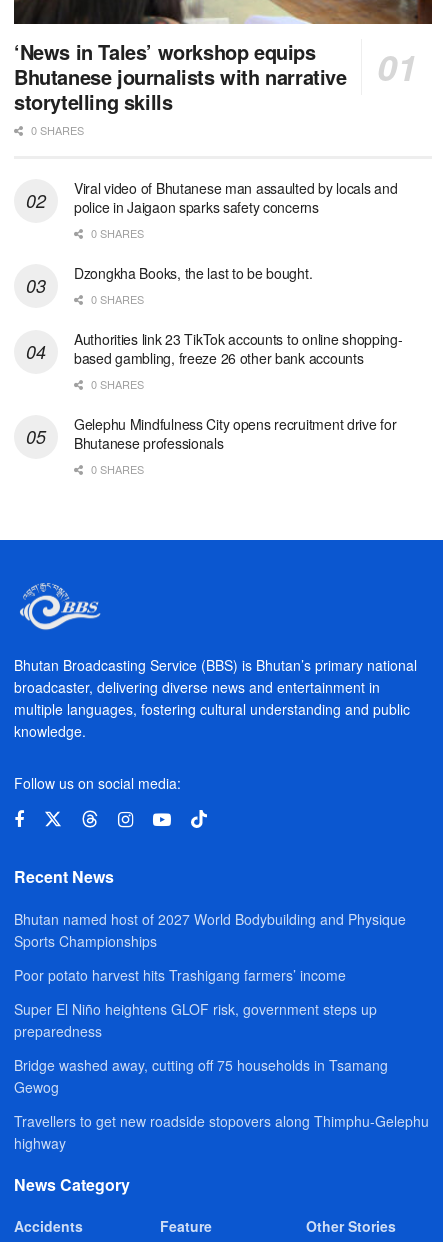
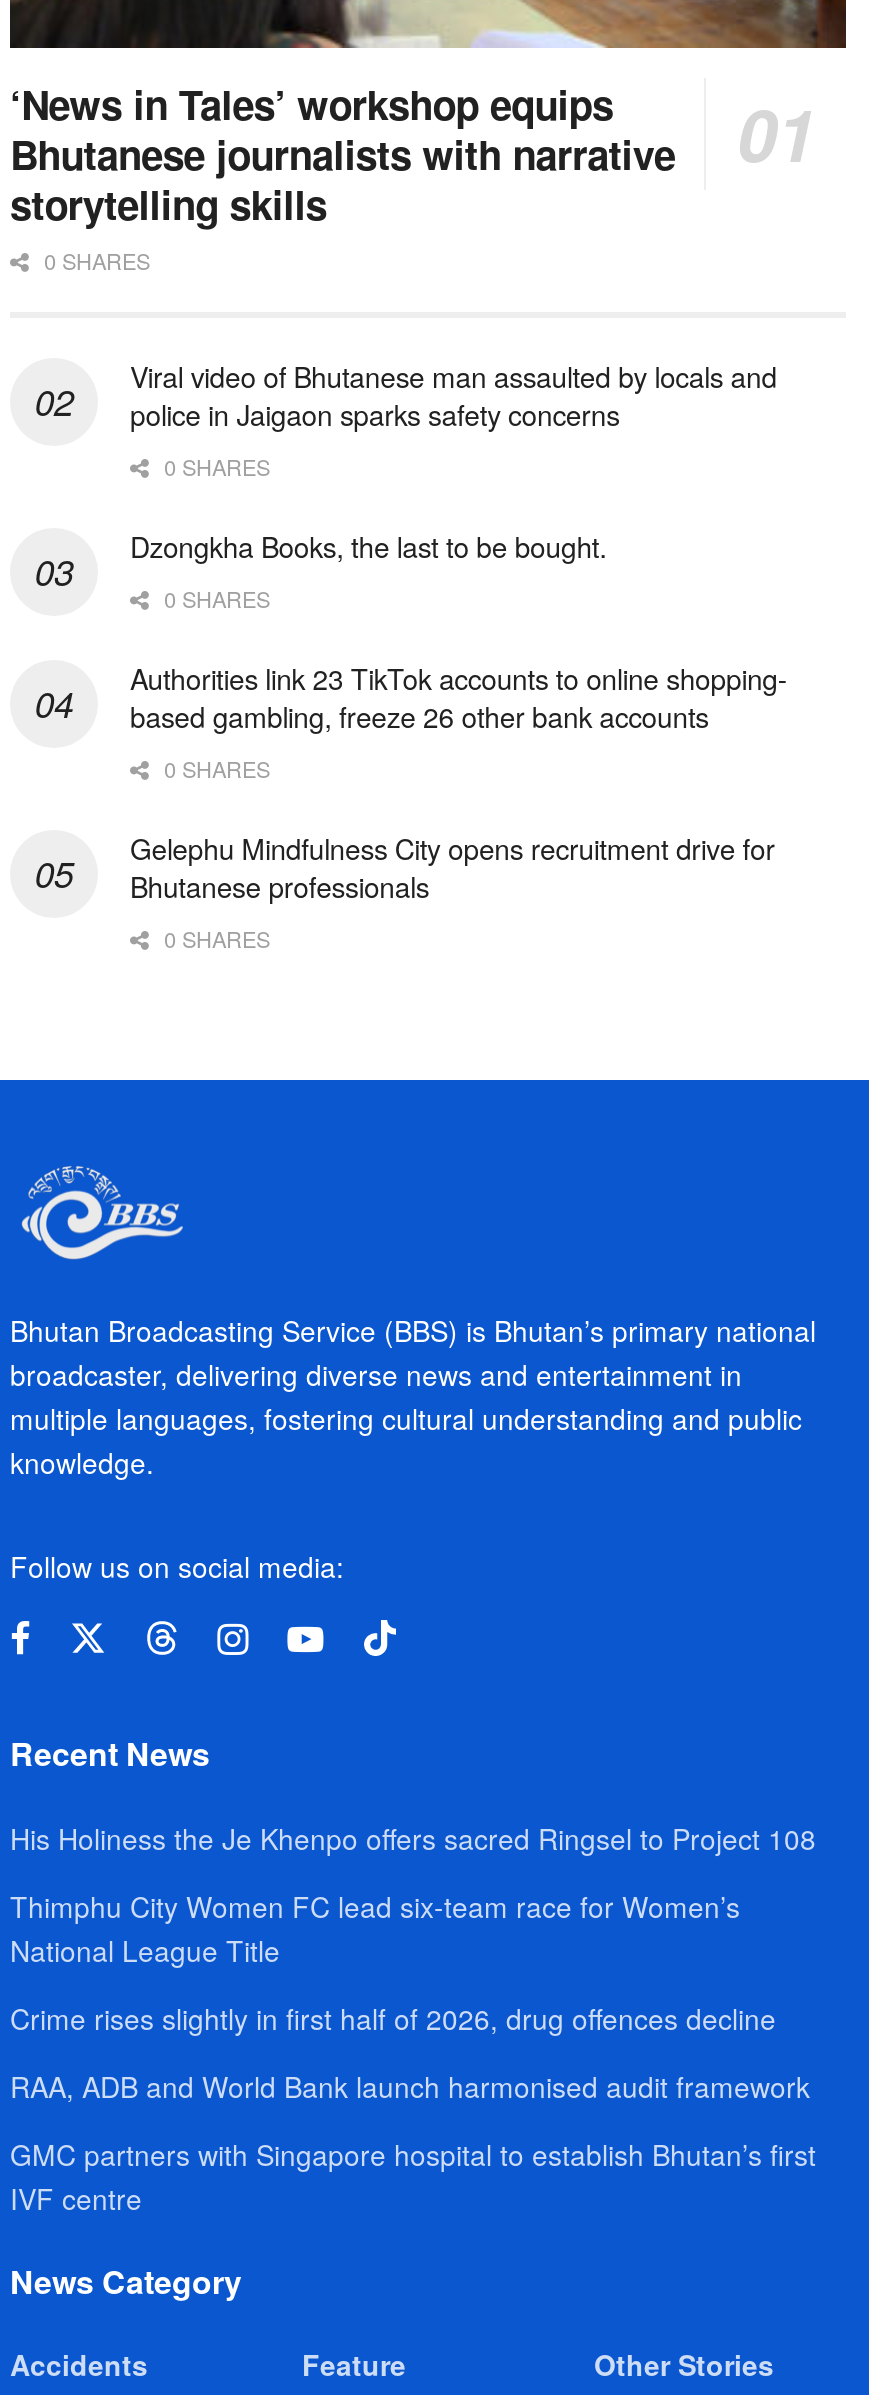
- Bhutan named host of 2027 World Bodybuilding and Physique
- Sports Championships
+ His Holiness the Je Khenpo offers sacred Ringsel to Project 108

- Poor potato harvest hits Trashigang farmers’ income
+ Thimphu City Women FC lead six-team race for Women’s
+ National League Title

- Super El Niño heightens GLOF risk, government steps up
- preparedness
+ Crime rises slightly in first half of 2026, drug offences decline

- Bridge washed away, cutting off 75 households in Tsamang
- Gewog
+ RAA, ADB and World Bank launch harmonised audit framework

- Travellers to get new roadside stopovers along Thimphu-Gelephu
- highway
+ GMC partners with Singapore hospital to establish Bhutan’s first
+ IVF centre
